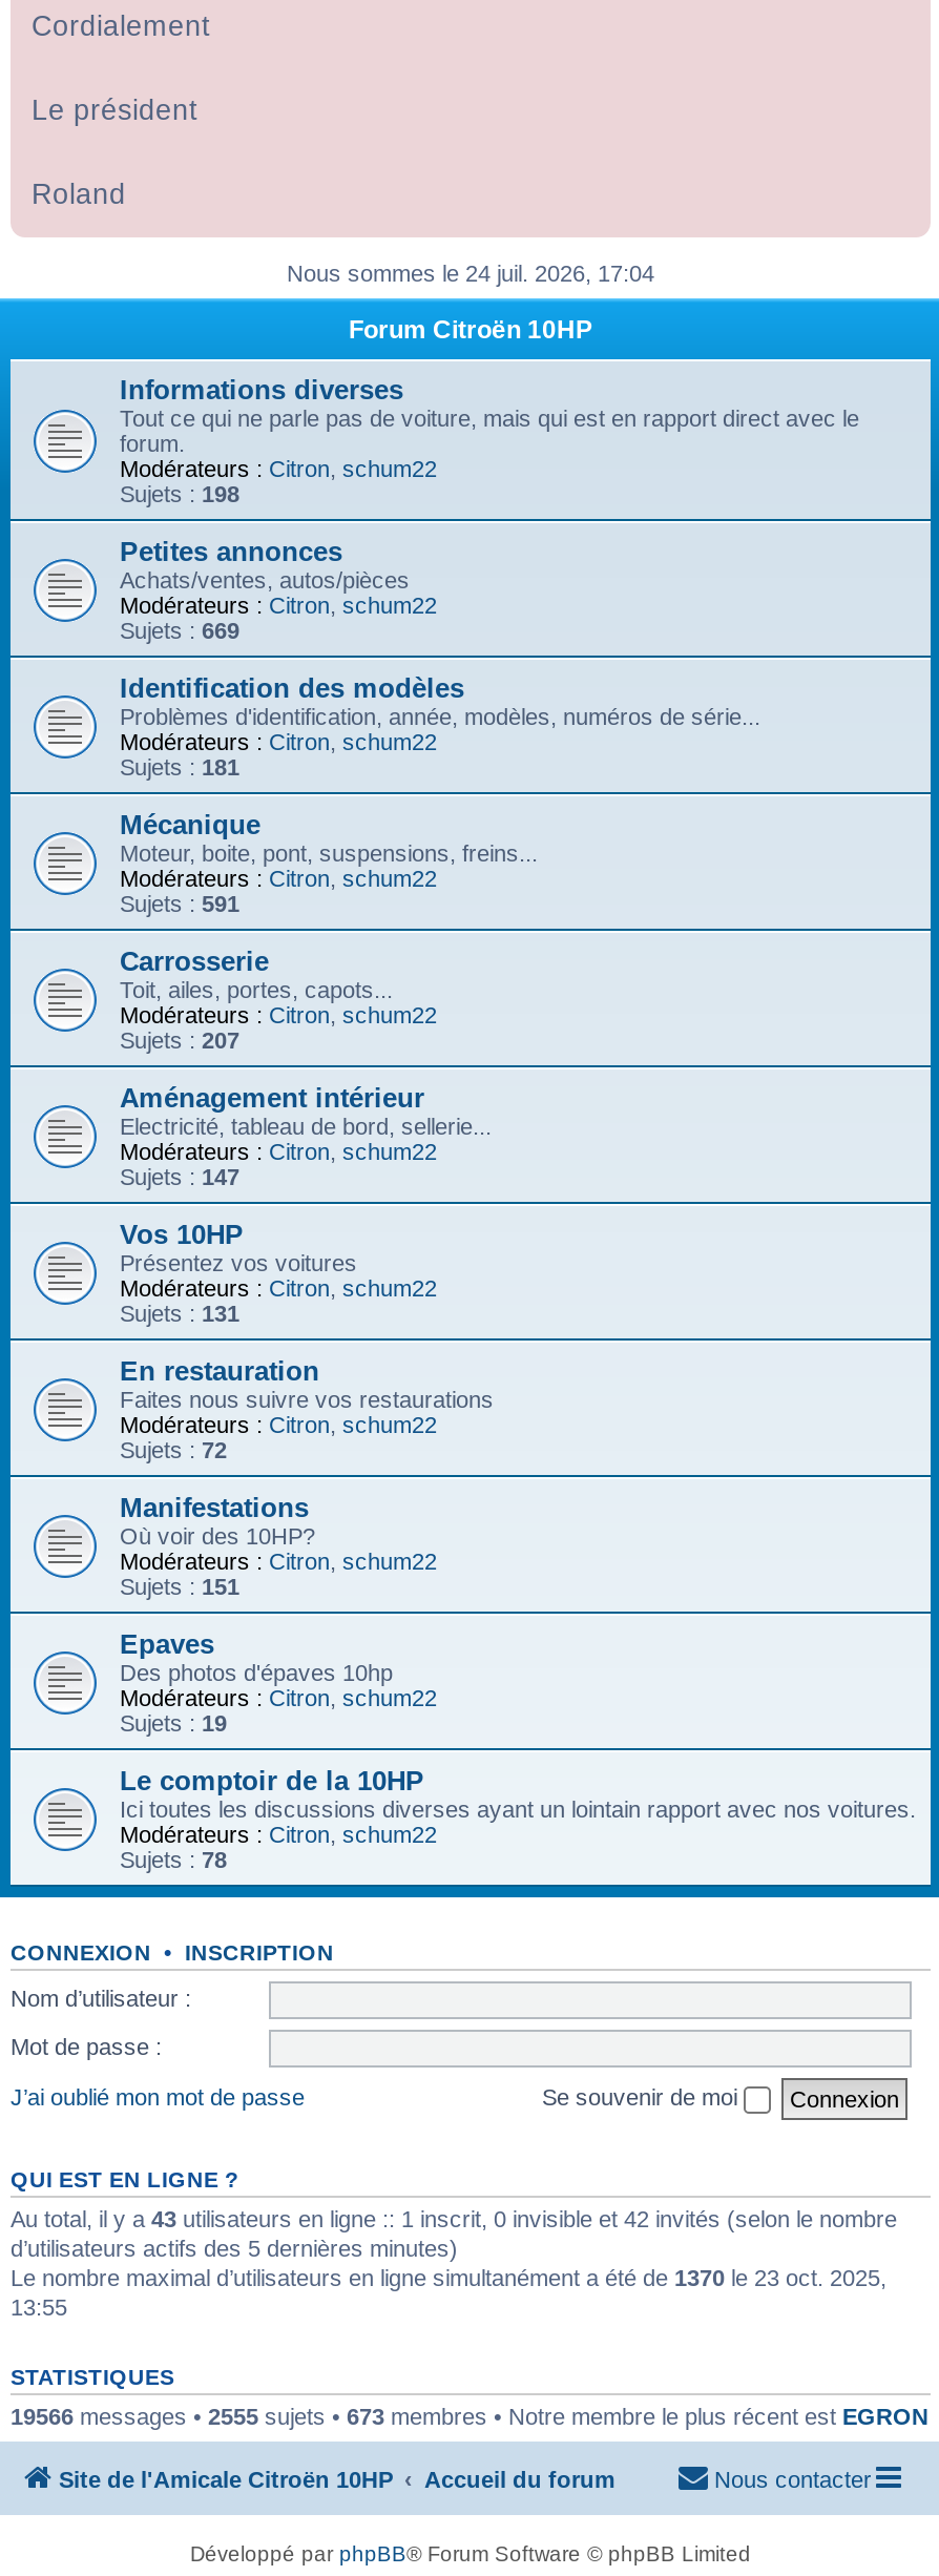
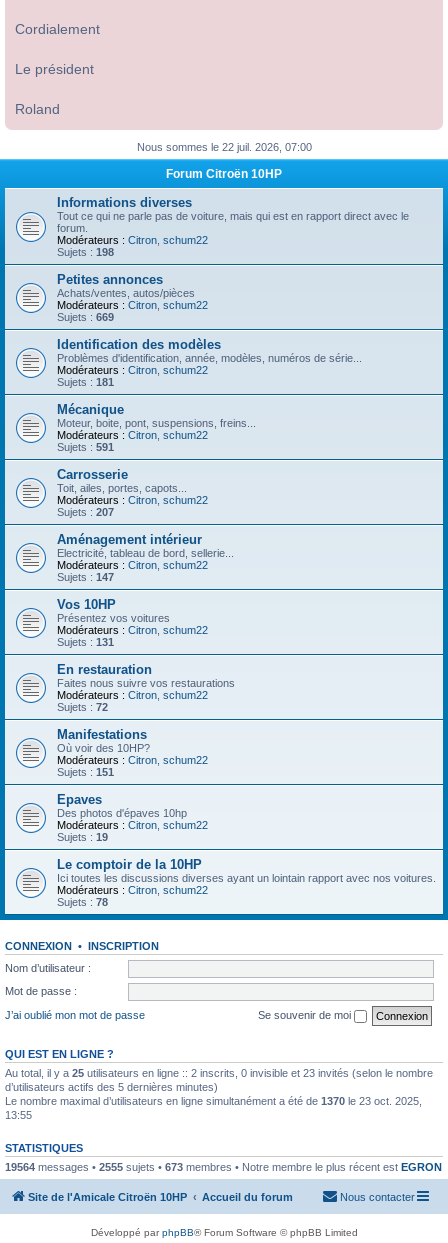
- Nous sommes le 24 juil. 2026, 17:04
+ Nous sommes le 22 juil. 2026, 07:00

- Au total, il y a 43 utilisateurs en ligne :: 1 inscrit, 0 invisible et 42 invités (selon le nombre
+ Au total, il y a 25 utilisateurs en ligne :: 2 inscrits, 0 invisible et 23 invités (selon le nombre

- 19566 messages • 2555 sujets • 673 membres • Notre membre le plus récent est EGRON
+ 19564 messages • 2555 sujets • 673 membres • Notre membre le plus récent est EGRON
